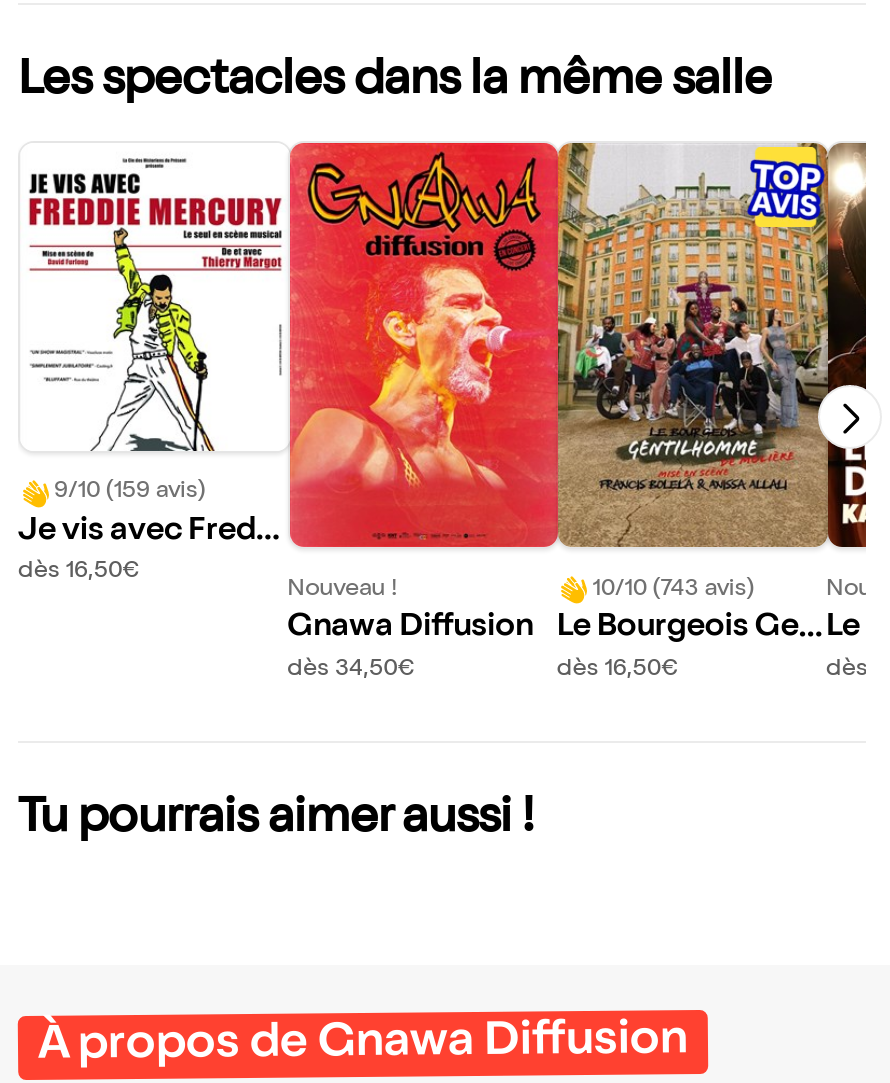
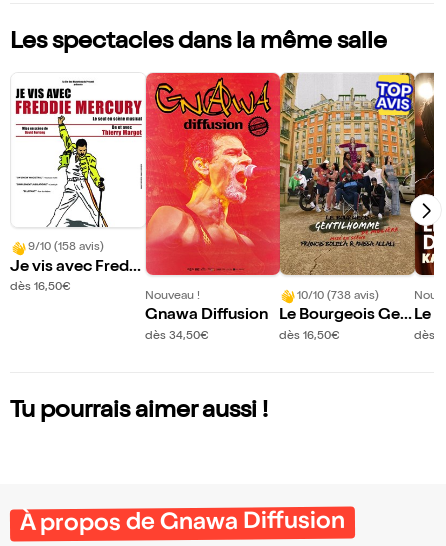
- 9/10 (159 avis)
+ 9/10 (158 avis)

- 10/10 (743 avis)
+ 10/10 (738 avis)
